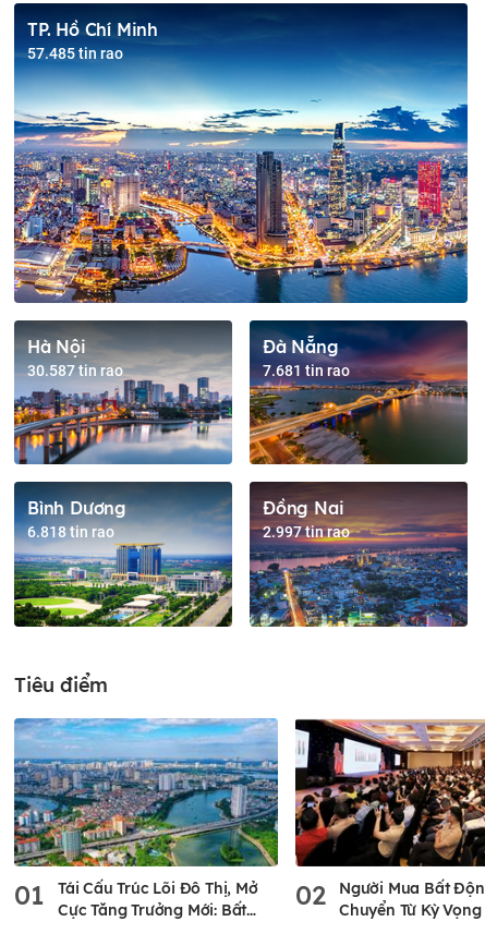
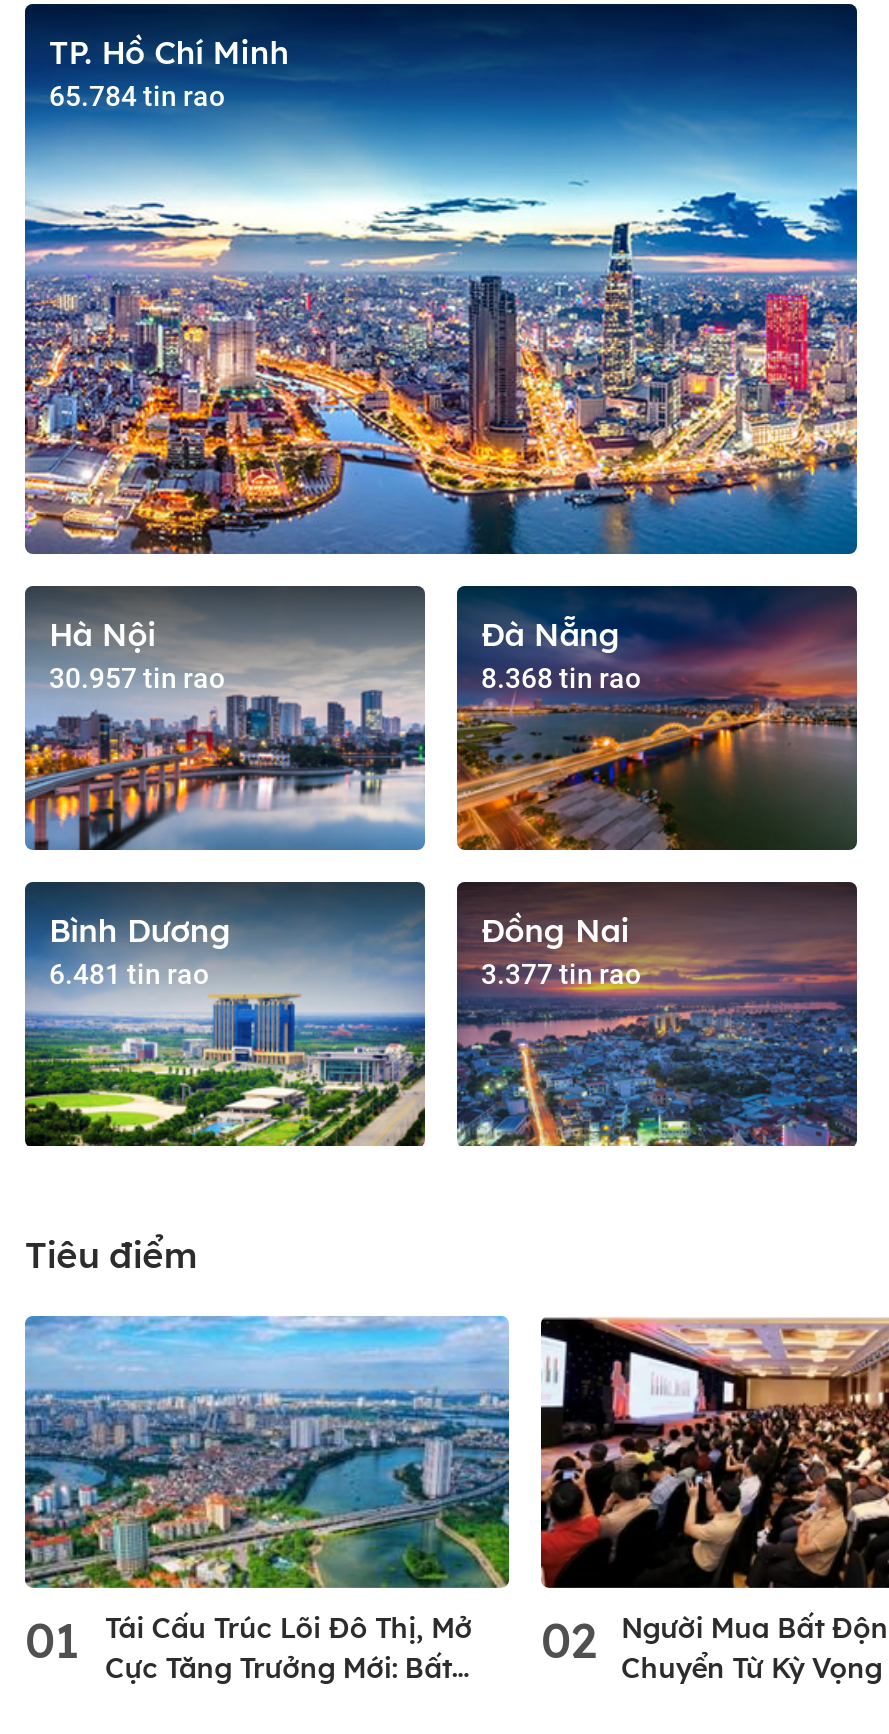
- 57.485 tin rao
+ 65.784 tin rao

- 30.587 tin rao
+ 30.957 tin rao

- 7.681 tin rao
+ 8.368 tin rao

- 6.818 tin rao
+ 6.481 tin rao

- 2.997 tin rao
+ 3.377 tin rao
